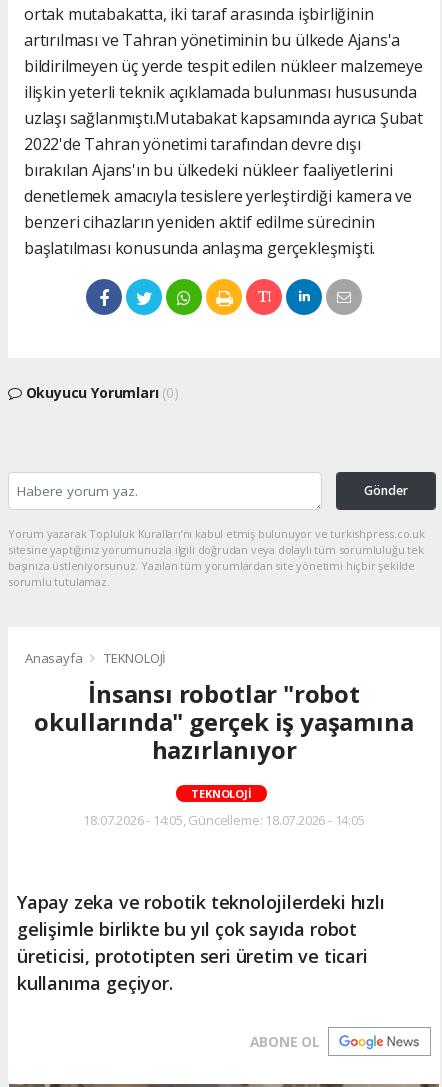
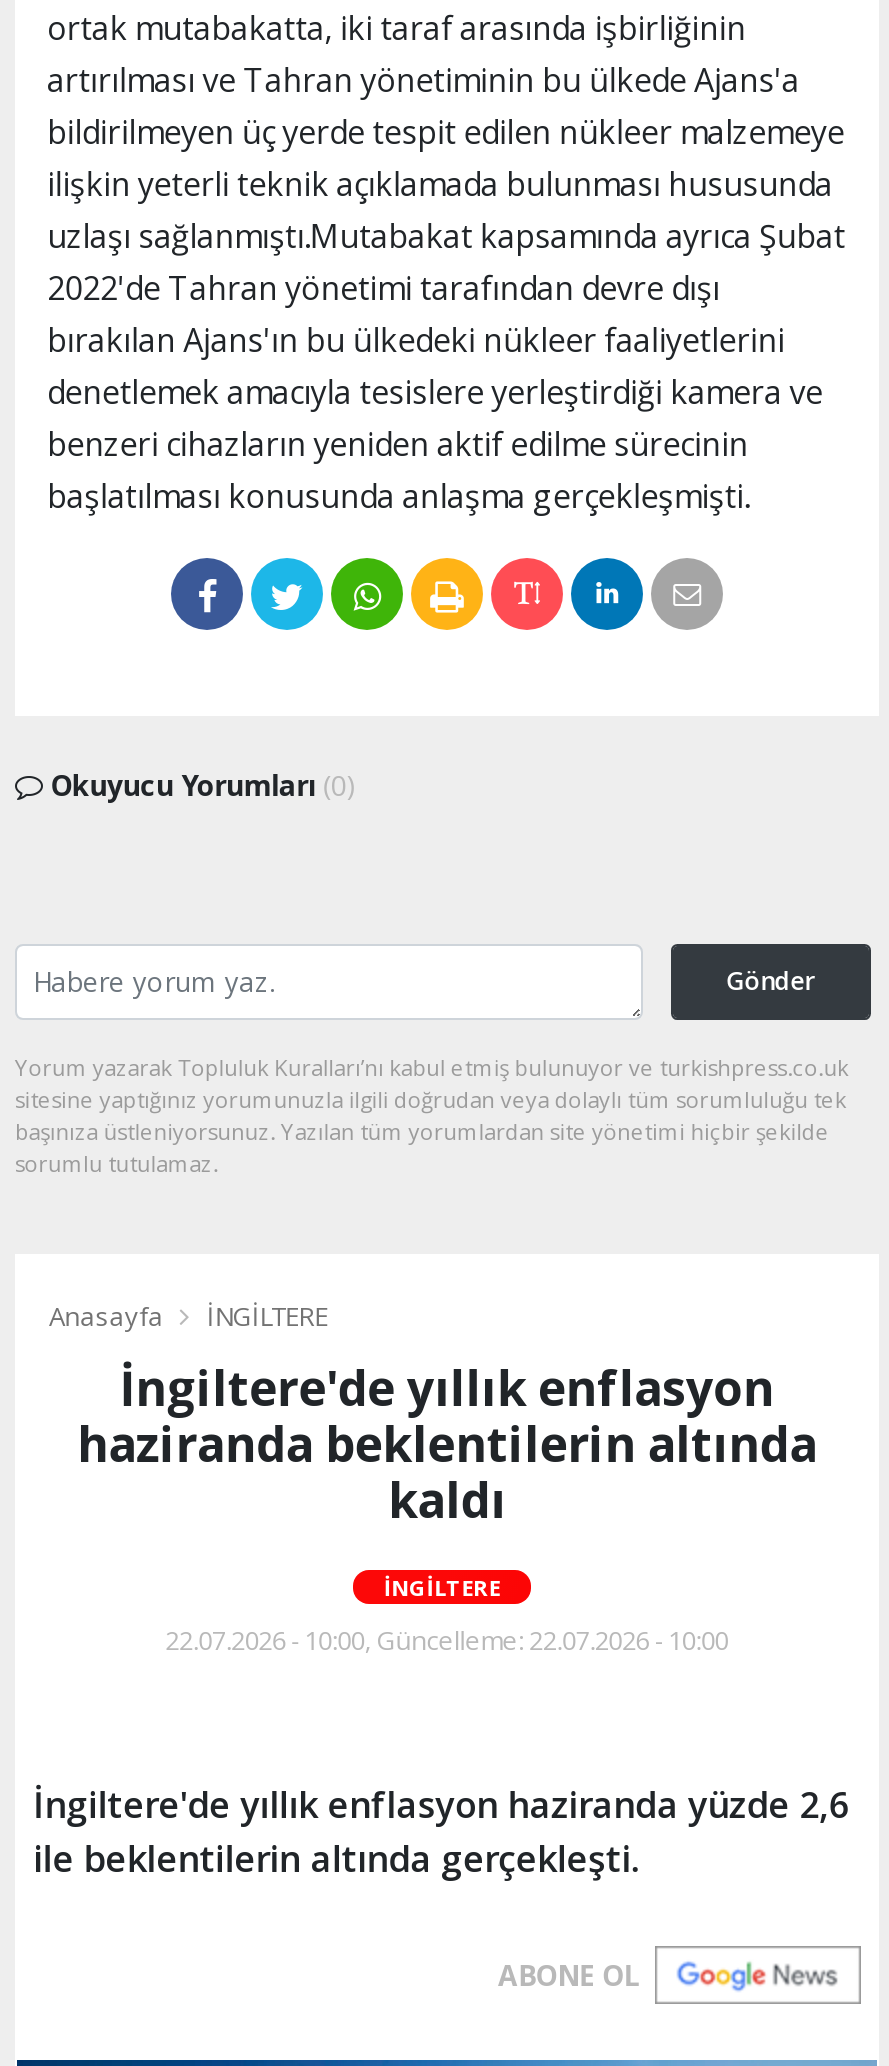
- TEKNOLOJİ
- İnsansı robotlar "robot
- okullarında" gerçek iş yaşamına
- hazırlanıyor
+ İNGİLTERE
+ İngiltere'de yıllık enflasyon
+ haziranda beklentilerin altında
+ kaldı

- TEKNOLOJİ
+ İNGİLTERE

- 18.07.2026 - 14:05, Güncelleme: 18.07.2026 - 14:05
+ 22.07.2026 - 10:00, Güncelleme: 22.07.2026 - 10:00

- Yapay zeka ve robotik teknolojilerdeki hızlı
- gelişimle birlikte bu yıl çok sayıda robot
- üreticisi, prototipten seri üretim ve ticari
- kullanıma geçiyor.
+ İngiltere'de yıllık enflasyon haziranda yüzde 2,6
+ ile beklentilerin altında gerçekleşti.
